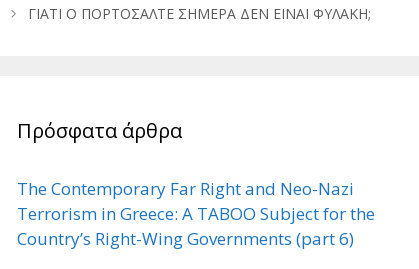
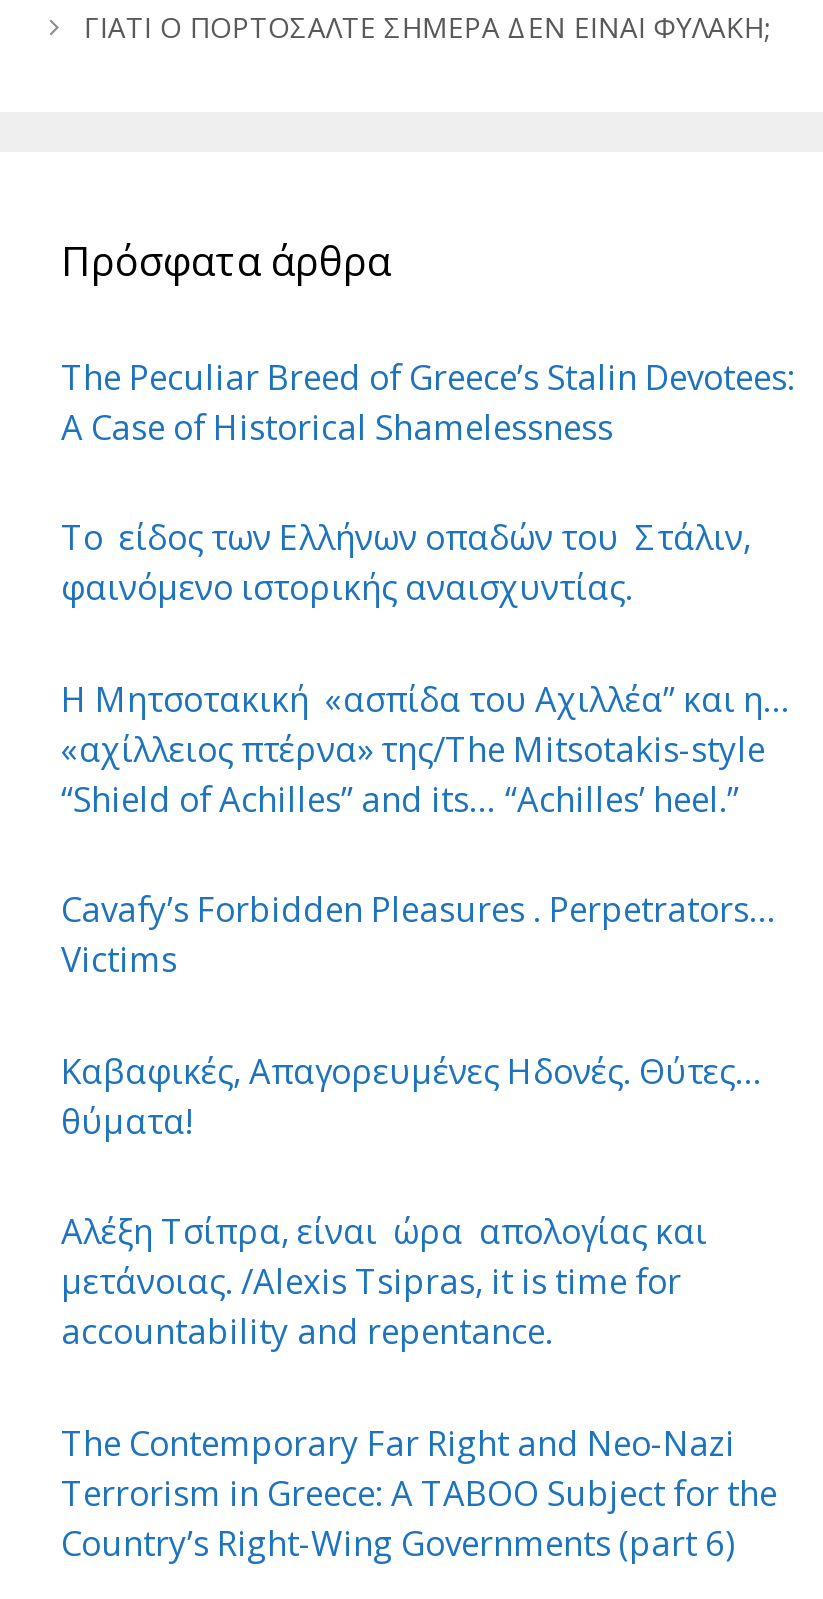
+ The Peculiar Breed of Greece’s Stalin Devotees:
+ A Case of Historical Shamelessness
+ Το είδος των Ελλήνων οπαδών του Στάλιν,
+ φαινόμενο ιστορικής αναισχυντίας.
+ Η Μητσοτακική «ασπίδα του Αχιλλέα” και η…
+ «αχίλλειος πτέρνα» της/The Mitsotakis-style
+ “Shield of Achilles” and its… “Achilles’ heel.”
+ Cavafy’s Forbidden Pleasures . Perpetrators…
+ Victims
+ Καβαφικές, Απαγορευμένες Ηδονές. Θύτες…
+ θύματα!
+ Αλέξη Τσίπρα, είναι ώρα απολογίας και
+ μετάνοιας. /Alexis Tsipras, it is time for
+ accountability and repentance.
